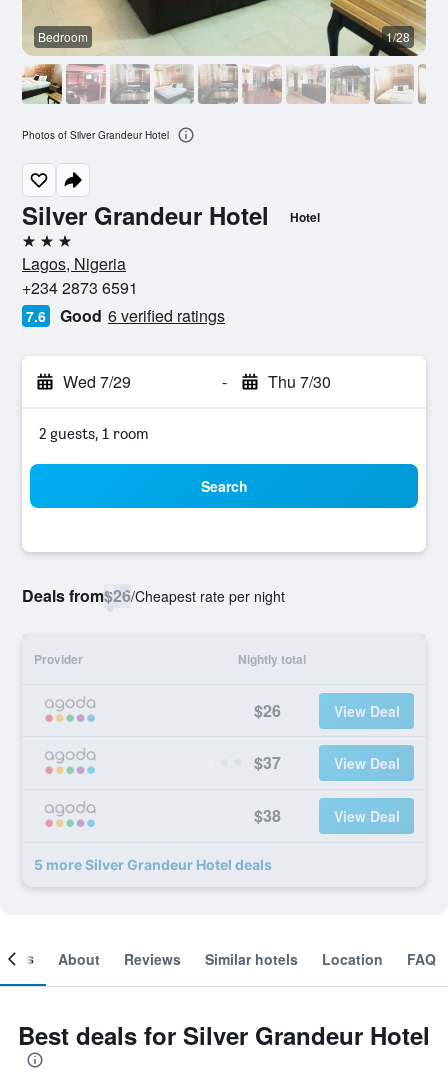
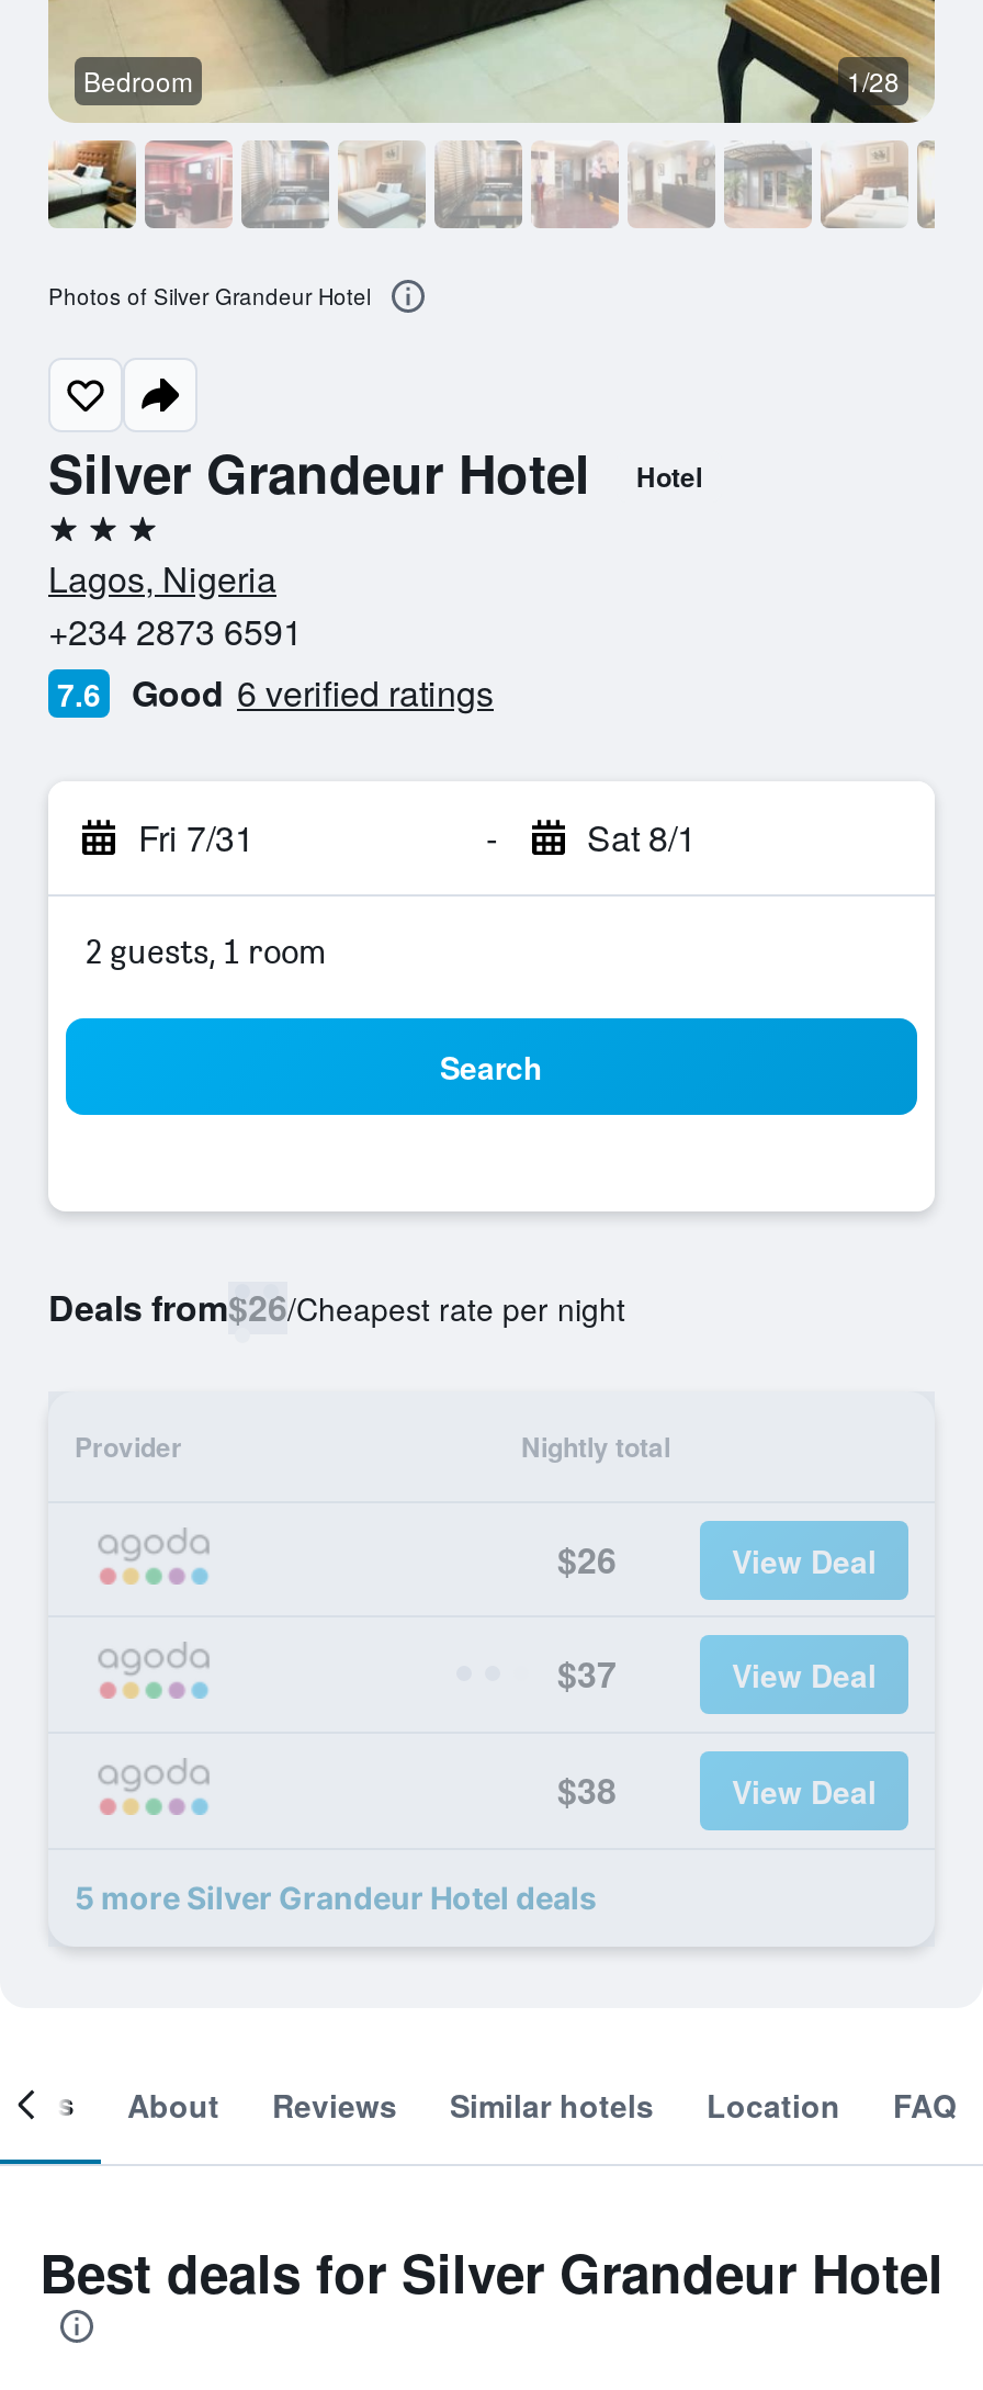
- Wed 7/29
+ Fri 7/31

- Thu 7/30
+ Sat 8/1
